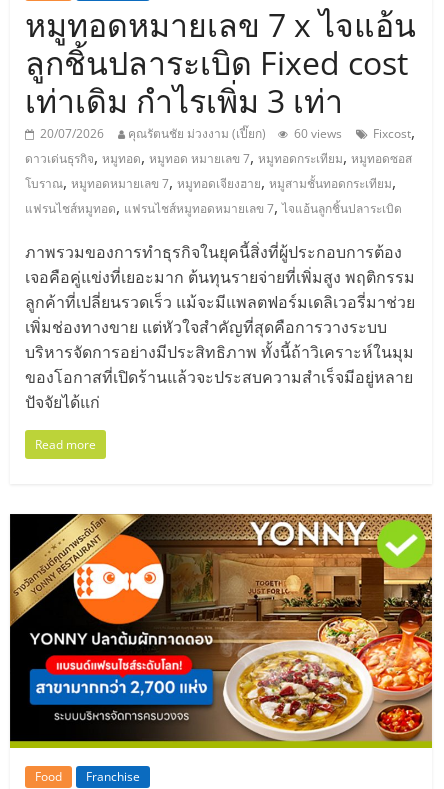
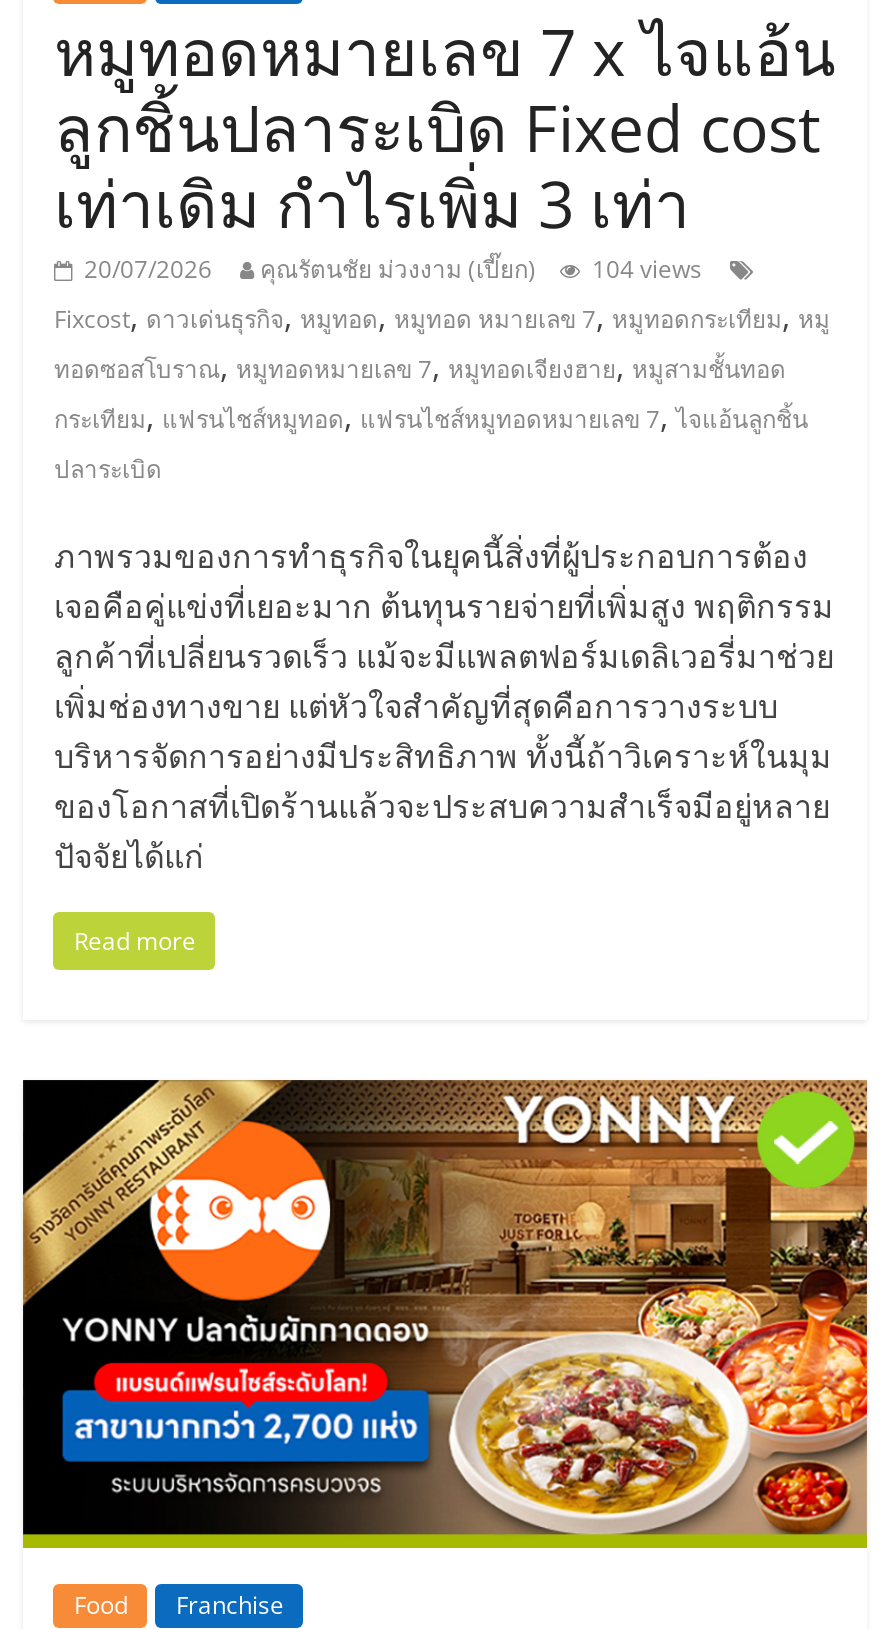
- 60 views
- Fixcost,
- ดาวเด่นธุรกิจ,หมูทอด,หมูทอด หมายเลข 7,หมูทอดกระเทียม,หมูทอดซอส
- โบราณ,หมูทอดหมายเลข 7,หมูทอดเจียงฮาย,หมูสามชั้นทอดกระเทียม,
- แฟรนไชส์หมูทอด,แฟรนไชส์หมูทอดหมายเลข 7,ไจแอ้นลูกชิ้นปลาระเบิด
+ 104 views
+ Fixcost,ดาวเด่นธุรกิจ,หมูทอด,หมูทอด หมายเลข 7,หมูทอดกระเทียม,หมู
+ ทอดซอสโบราณ,หมูทอดหมายเลข 7,หมูทอดเจียงฮาย,หมูสามชั้นทอด
+ กระเทียม,แฟรนไชส์หมูทอด,แฟรนไชส์หมูทอดหมายเลข 7,ไจแอ้นลูกชิ้น
+ ปลาระเบิด
